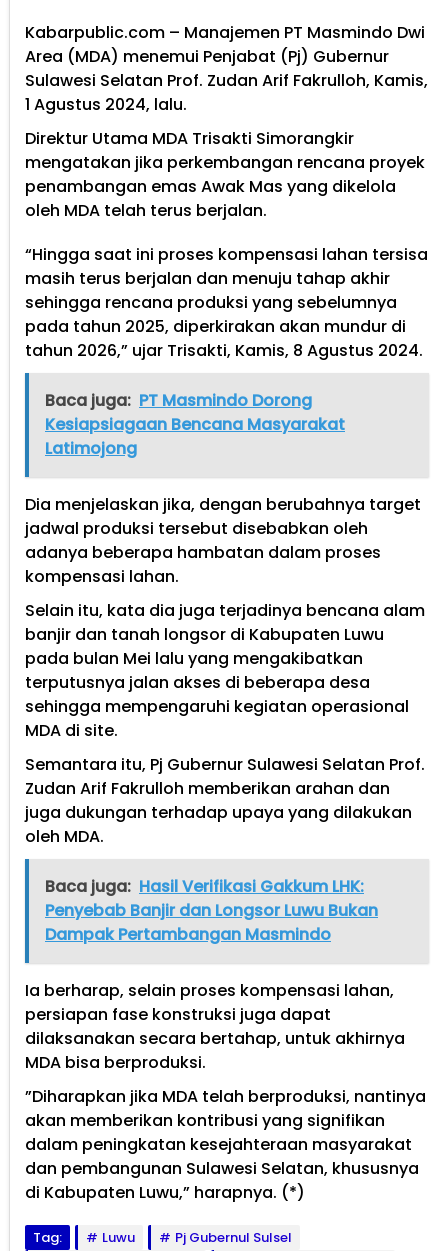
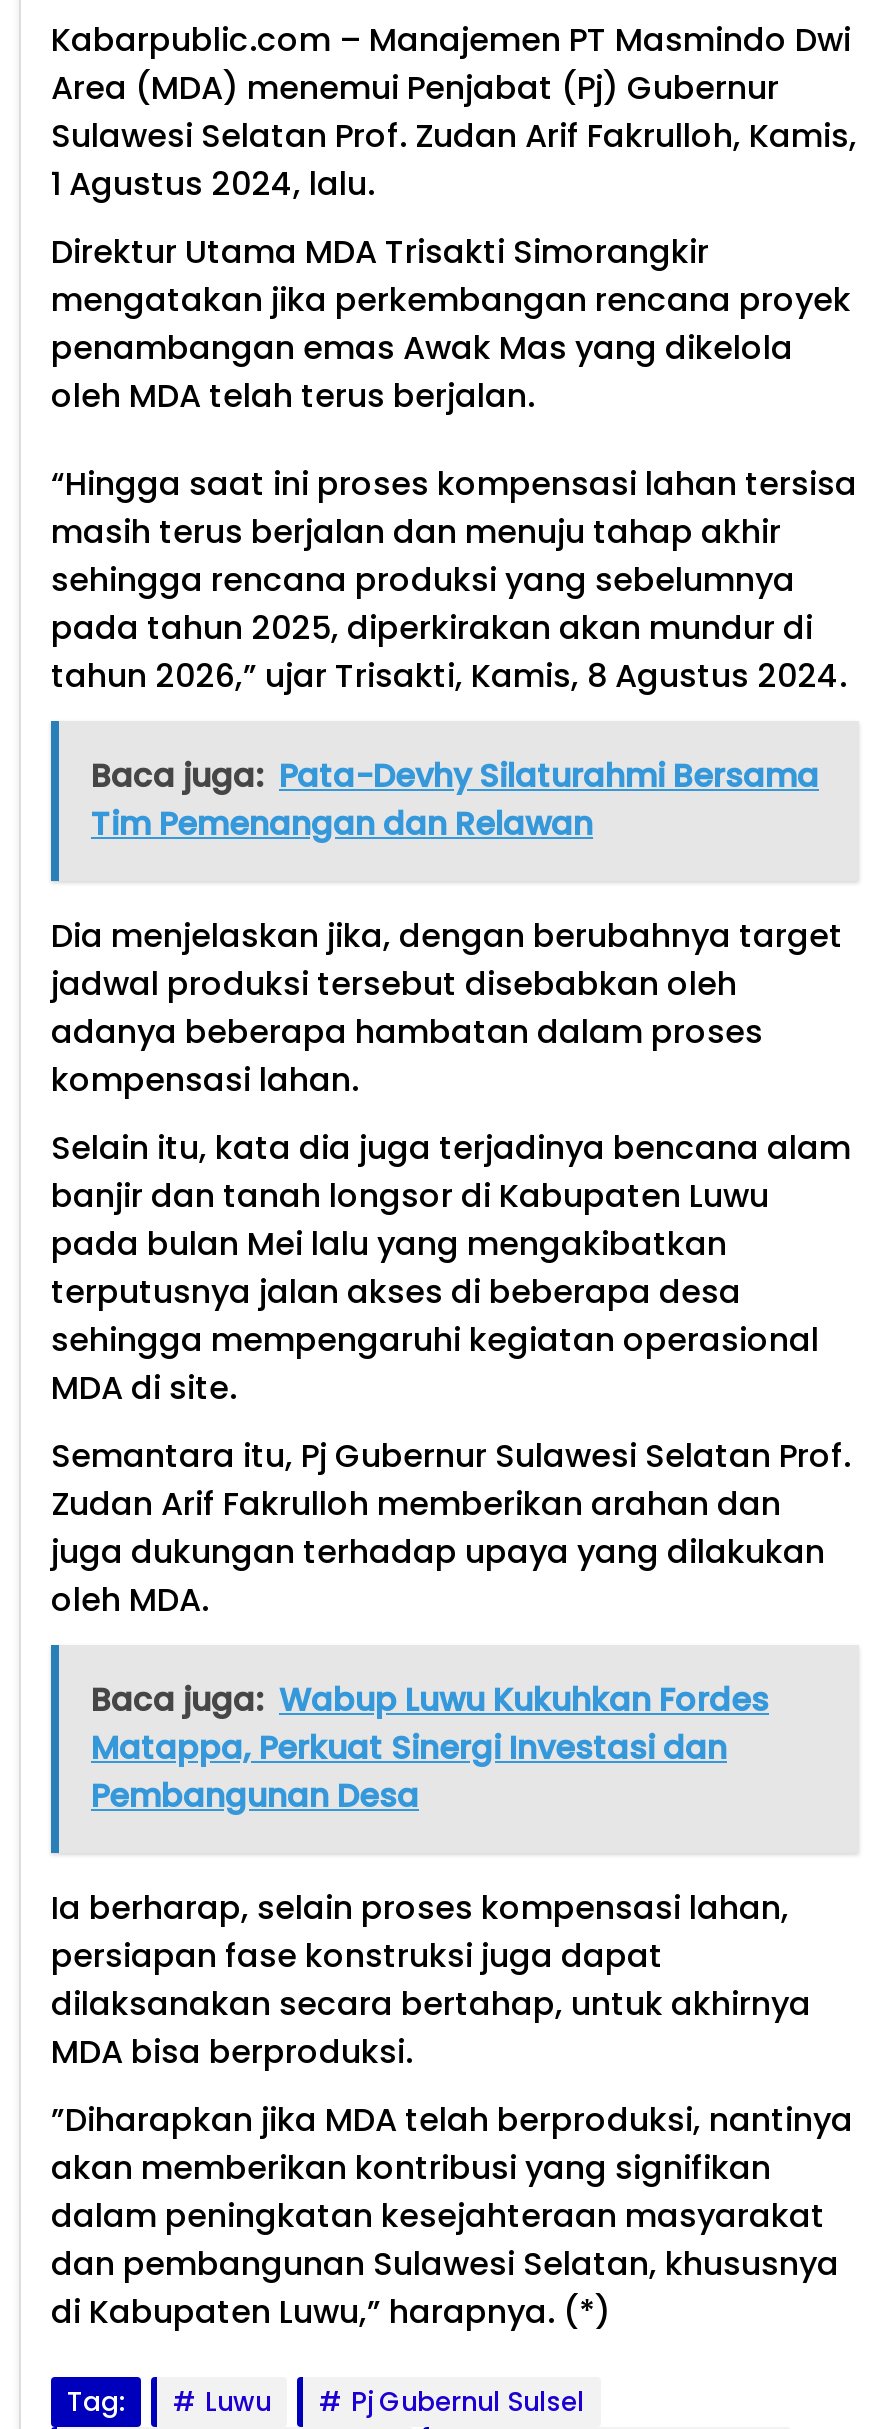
- Baca juga: PT Masmindo Dorong
- Kesiapsiagaan Bencana Masyarakat
- Latimojong
+ Baca juga: Pata-Devhy Silaturahmi Bersama
+ Tim Pemenangan dan Relawan

- Baca juga: Hasil Verifikasi Gakkum LHK:
- Penyebab Banjir dan Longsor Luwu Bukan
- Dampak Pertambangan Masmindo
+ Baca juga: Wabup Luwu Kukuhkan Fordes
+ Matappa, Perkuat Sinergi Investasi dan
+ Pembangunan Desa
